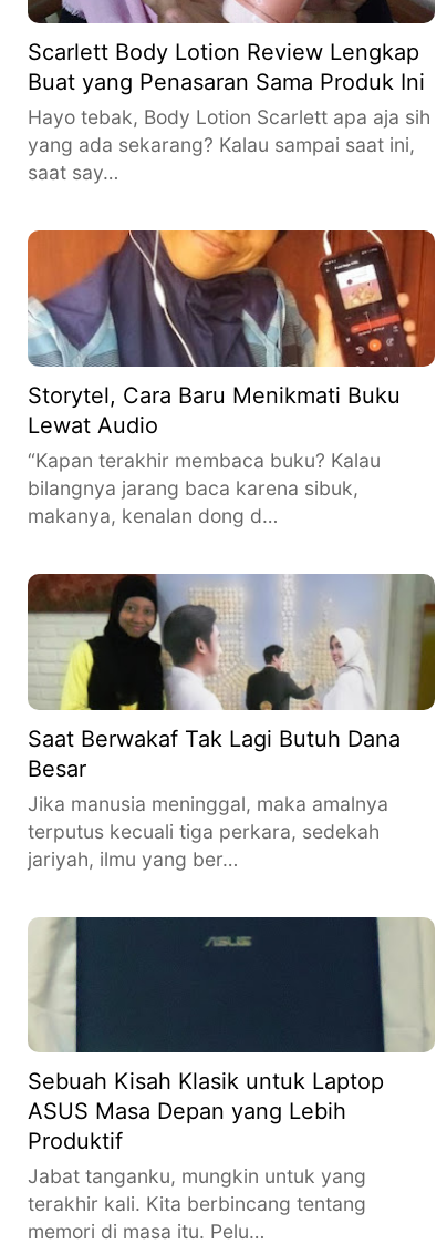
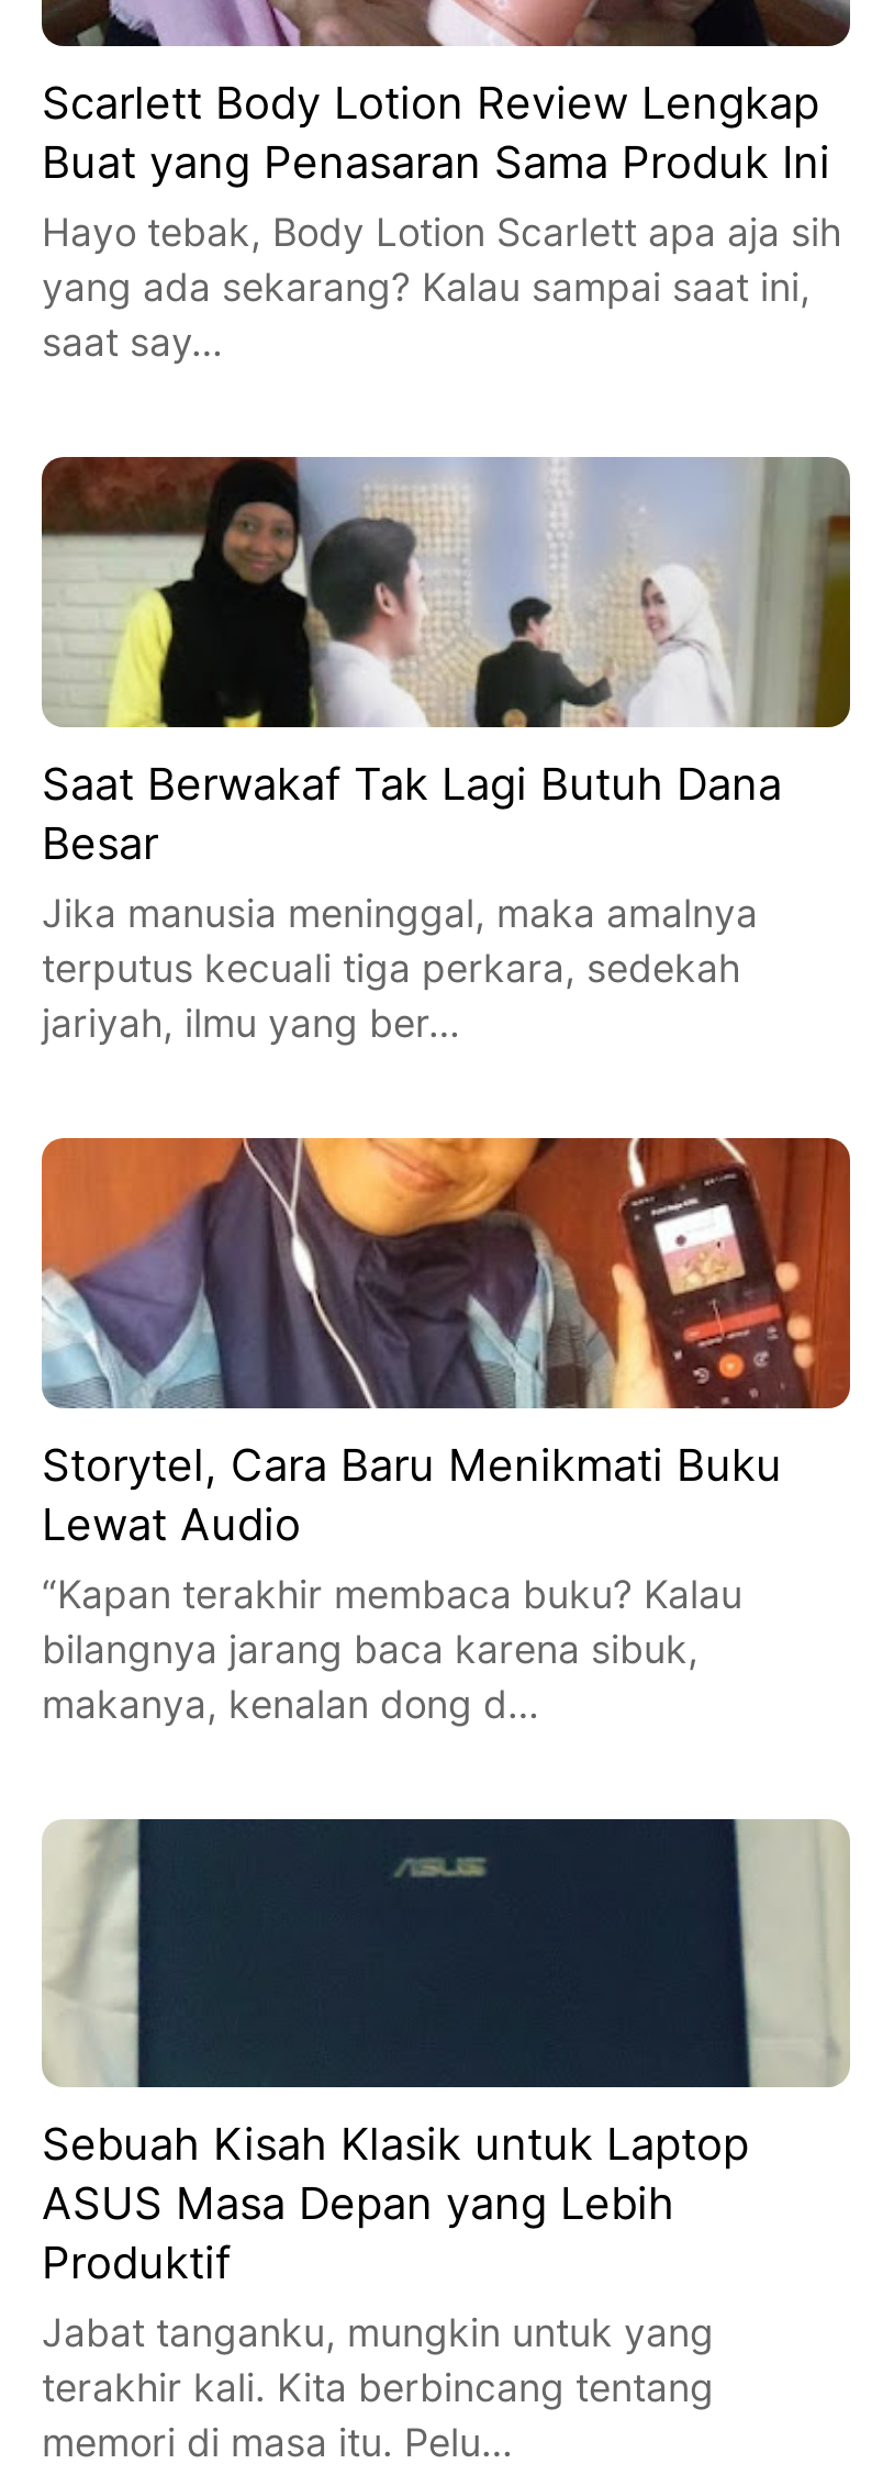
moved down: [image] | Storytel, Cara Baru Menikmati Buku | Lewat Audio | “Kapan terakhir membaca buku? Kalau | bilangnya jarang baca karena sibuk, | makanya, kenalan dong d…

moved up: [image] | Saat Berwakaf Tak Lagi Butuh Dana | Besar | Jika manusia meninggal, maka amalnya | terputus kecuali tiga perkara, sedekah | jariyah, ilmu yang ber…
